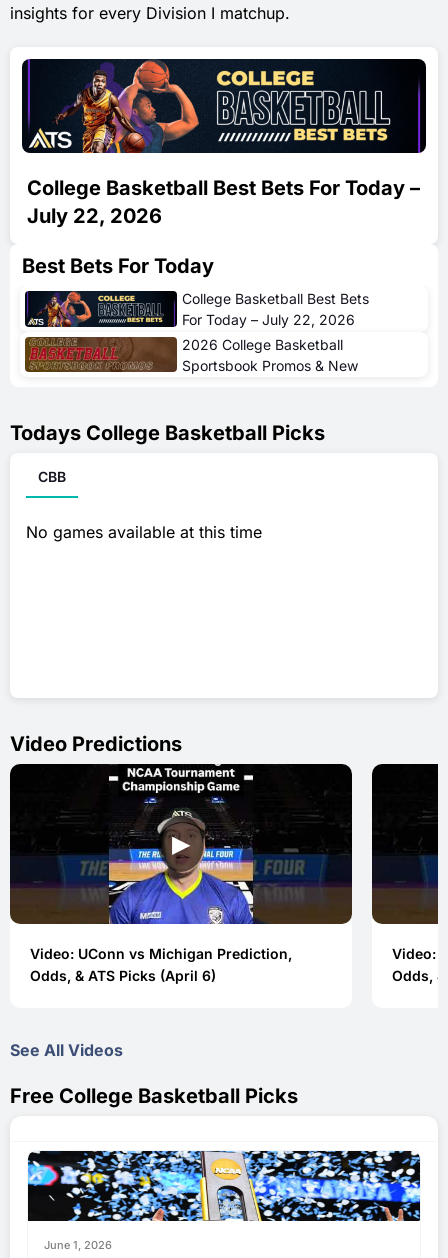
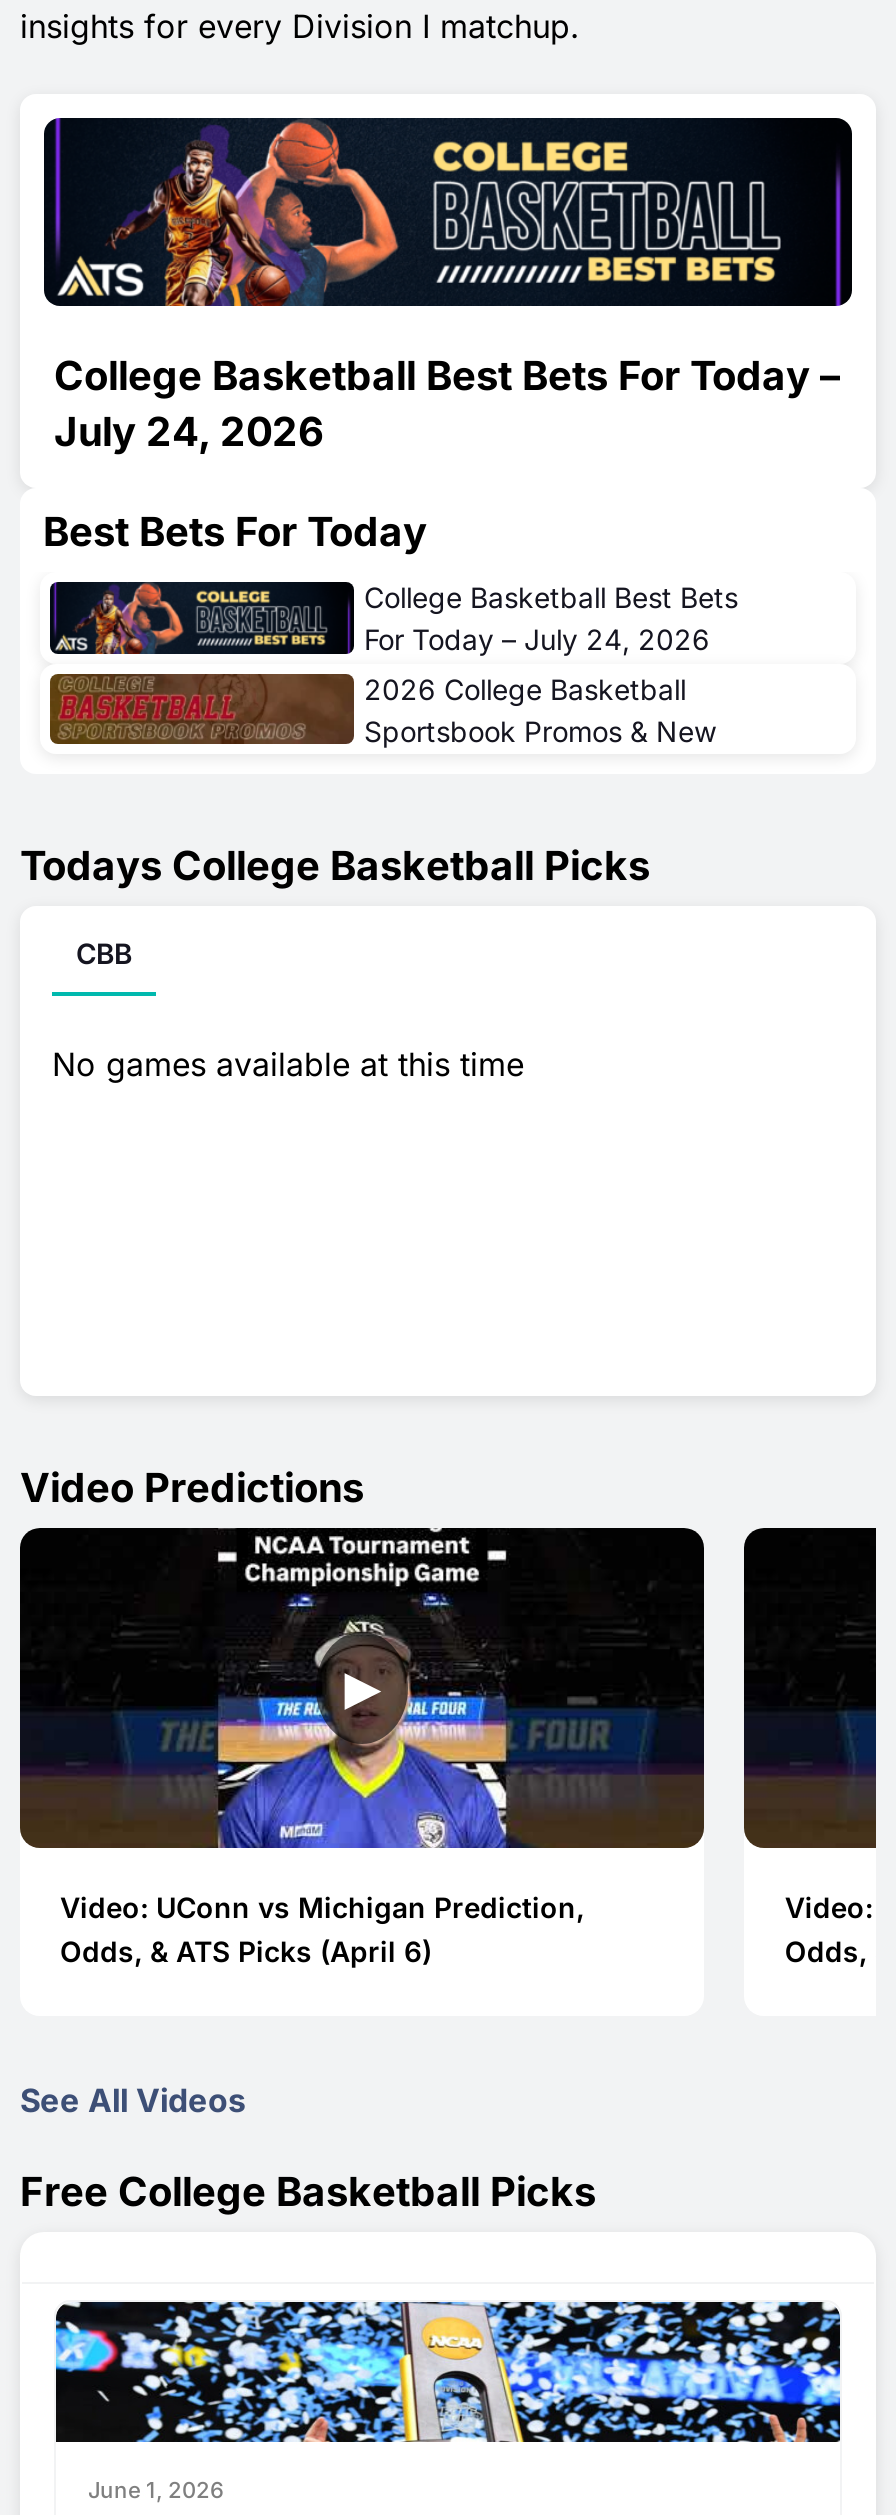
- July 22, 2026
+ July 24, 2026

- For Today – July 22, 2026
+ For Today – July 24, 2026
